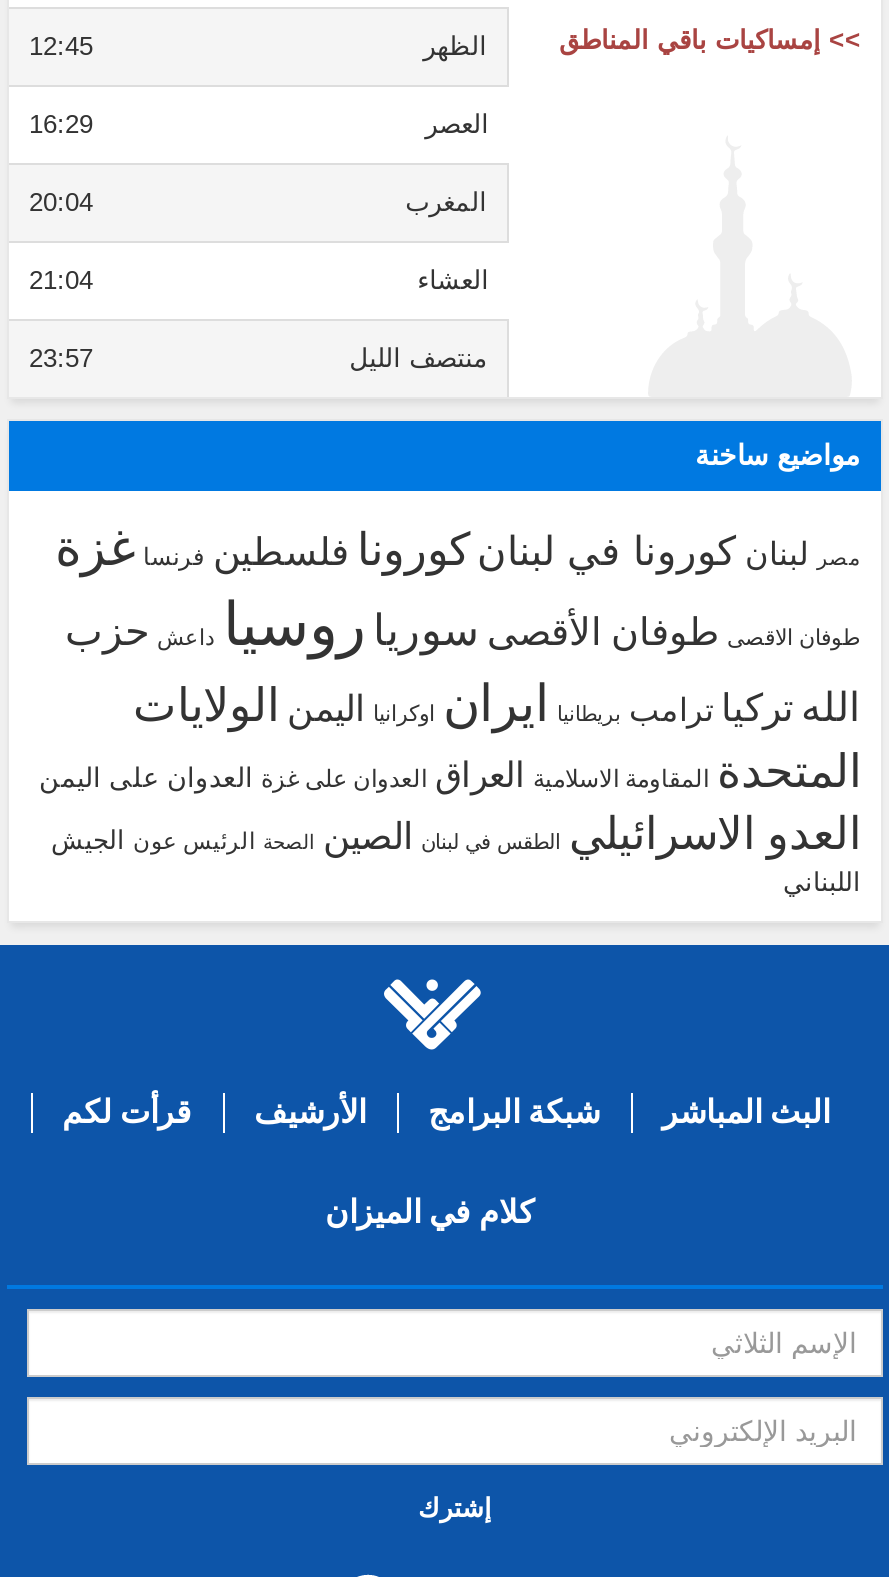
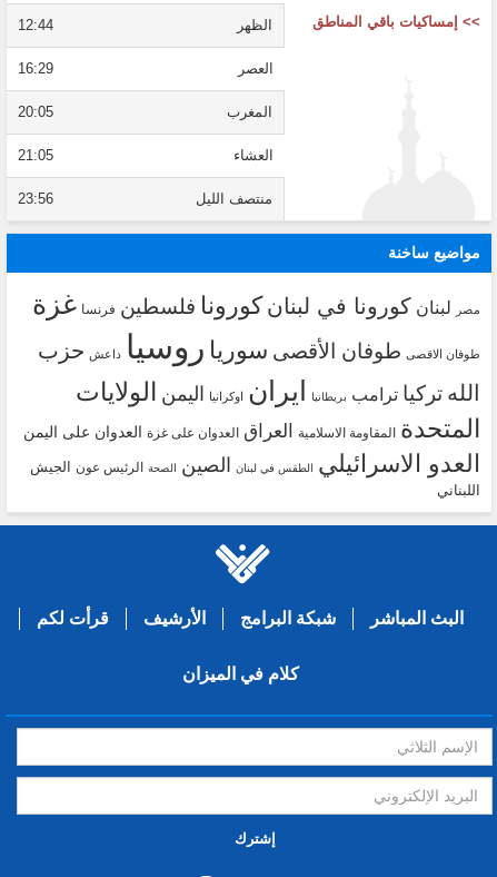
- 12:45
+ 12:44

- 20:04
+ 20:05

- 21:04
+ 21:05

- 23:57
+ 23:56
